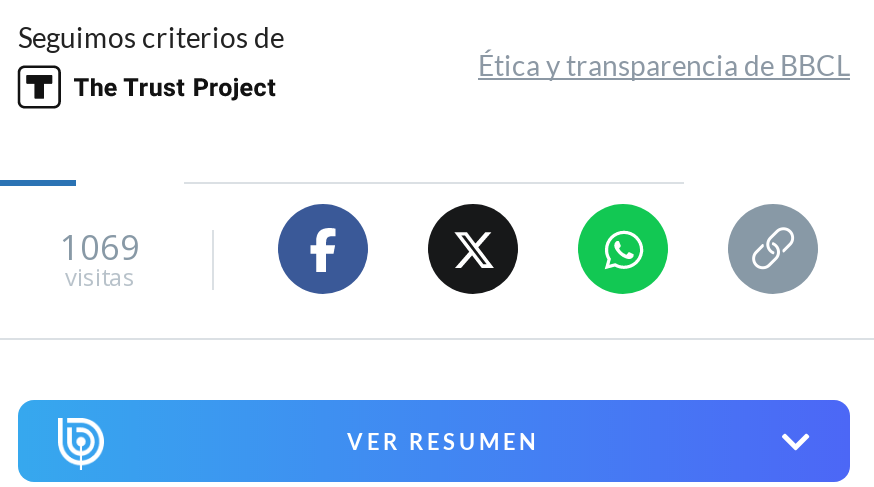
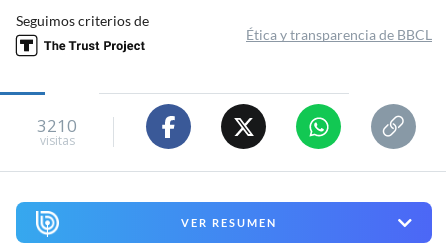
- 1069
+ 3210
